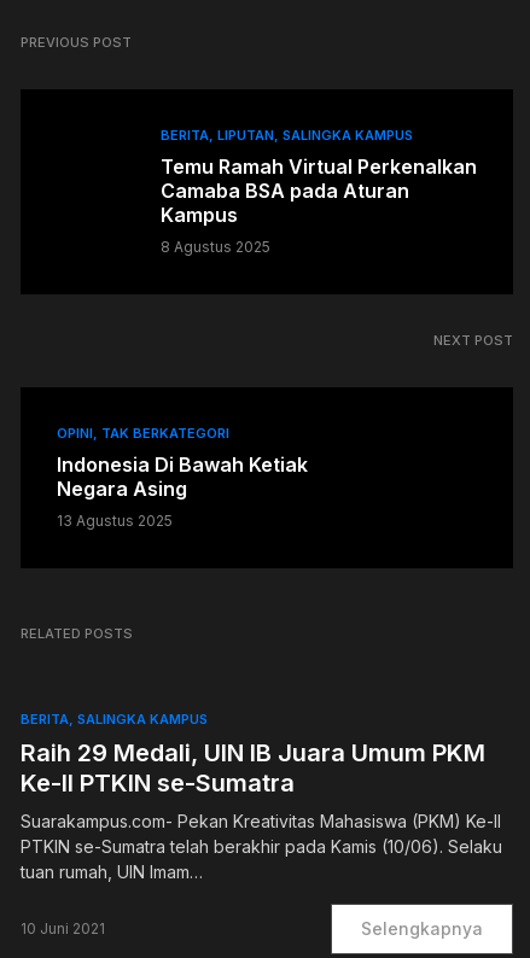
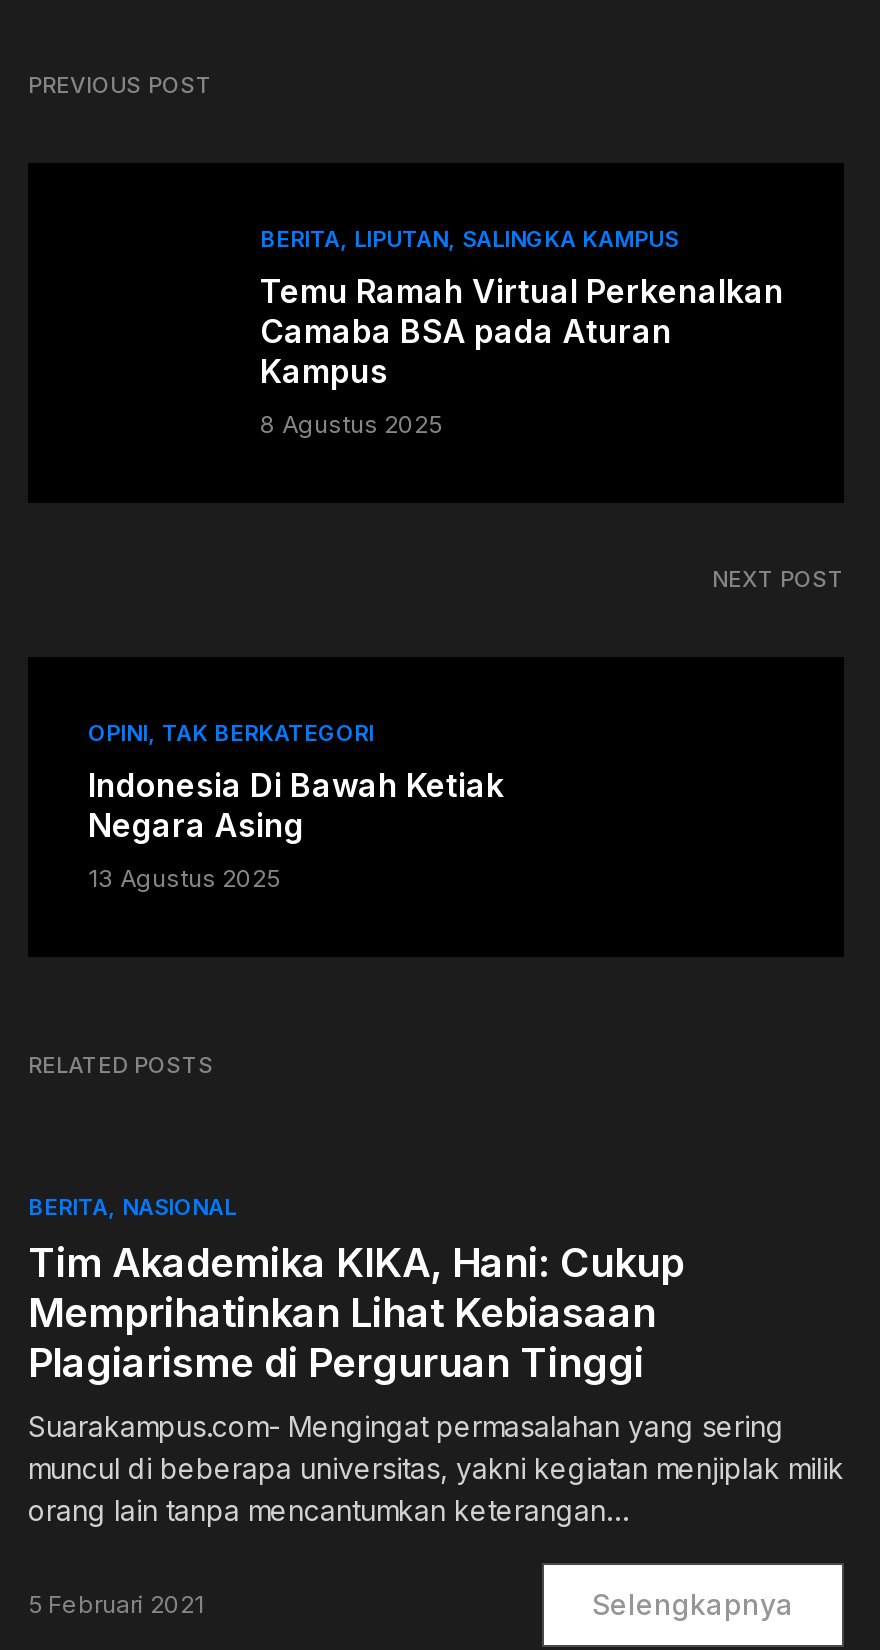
- BERITA SALINGKA KAMPUS
- Raih 29 Medali, UIN IB Juara Umum PKM
- Ke-II PTKIN se-Sumatra
+ BERITA NASIONAL
+ Tim Akademika KIKA, Hani: Cukup
+ Memprihatinkan Lihat Kebiasaan
+ Plagiarisme di Perguruan Tinggi

- Suarakampus.com- Pekan Kreativitas Mahasiswa (PKM) Ke-II
- PTKIN se-Sumatra telah berakhir pada Kamis (10/06). Selaku
- tuan rumah, UIN Imam…
+ Suarakampus.com- Mengingat permasalahan yang sering
+ muncul di beberapa universitas, yakni kegiatan menjiplak milik
+ orang lain tanpa mencantumkan keterangan…

- 10 Juni 2021
+ 5 Februari 2021
